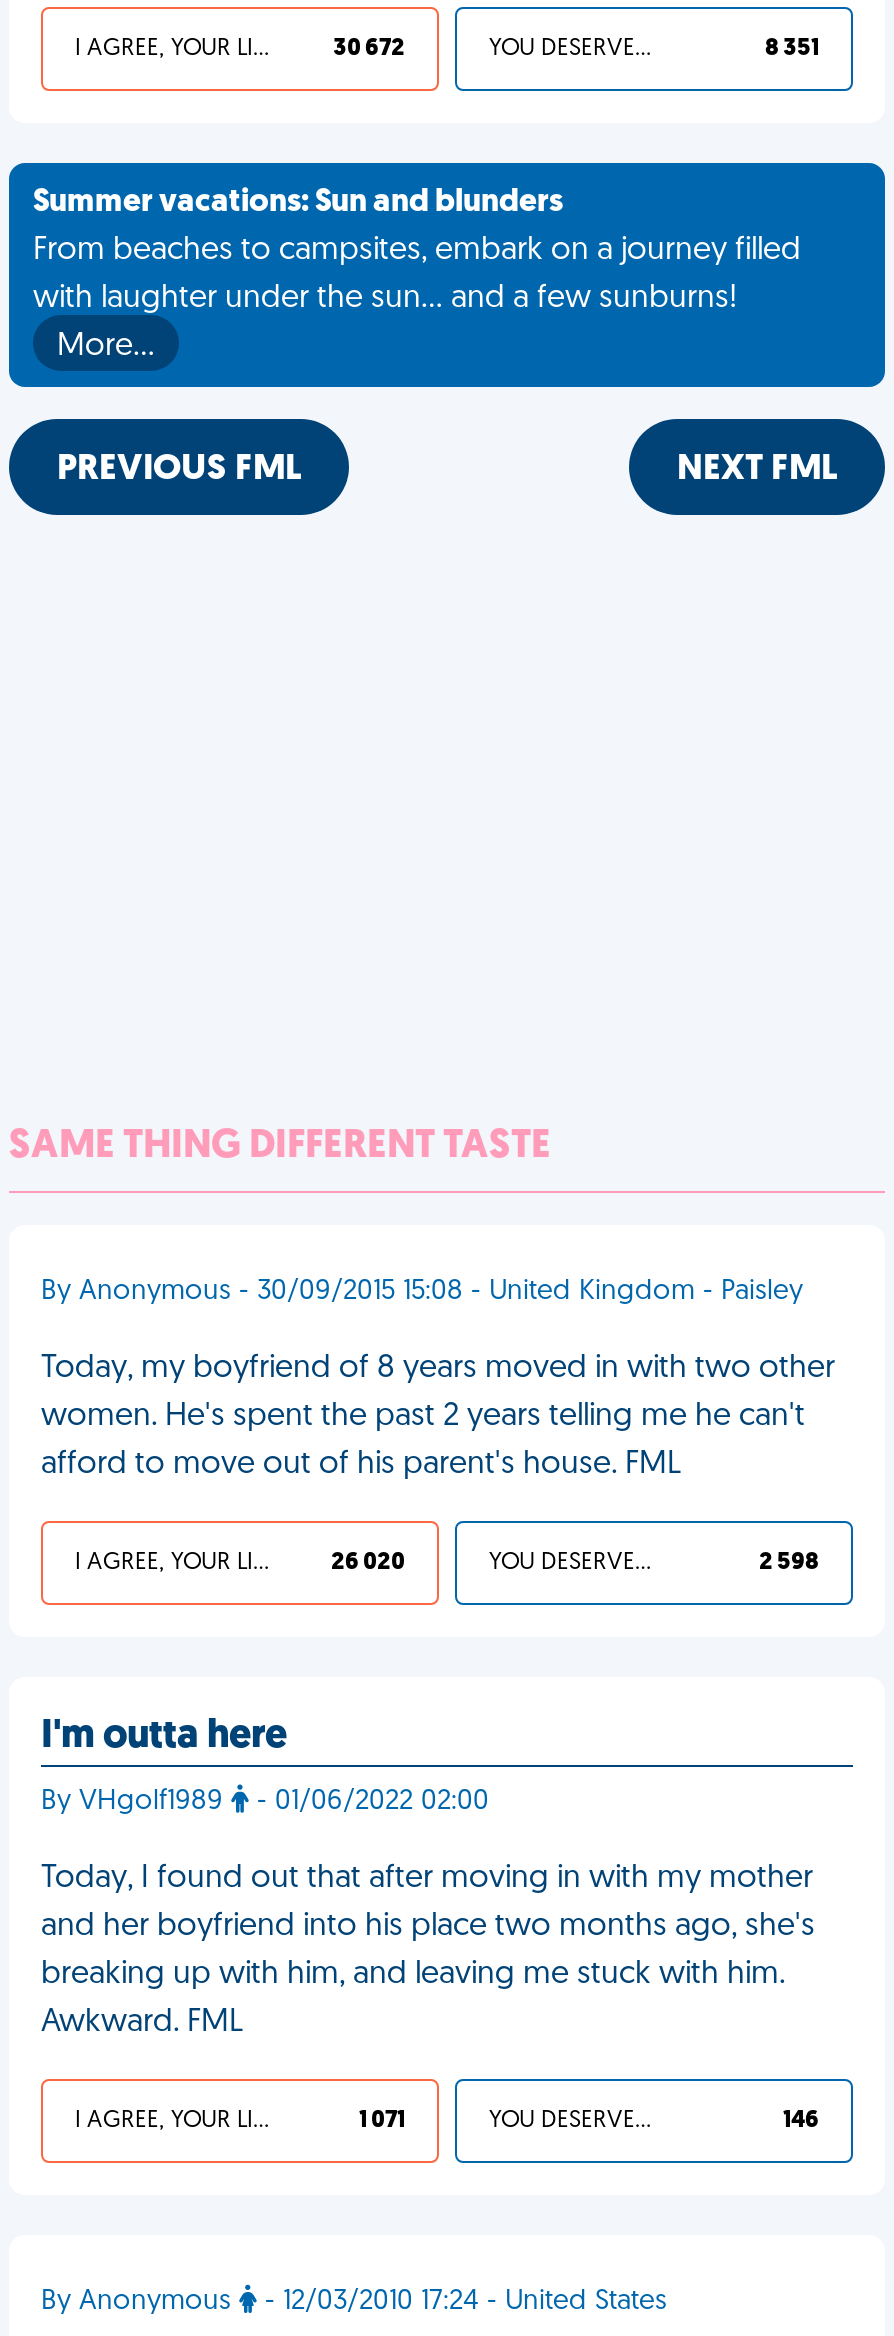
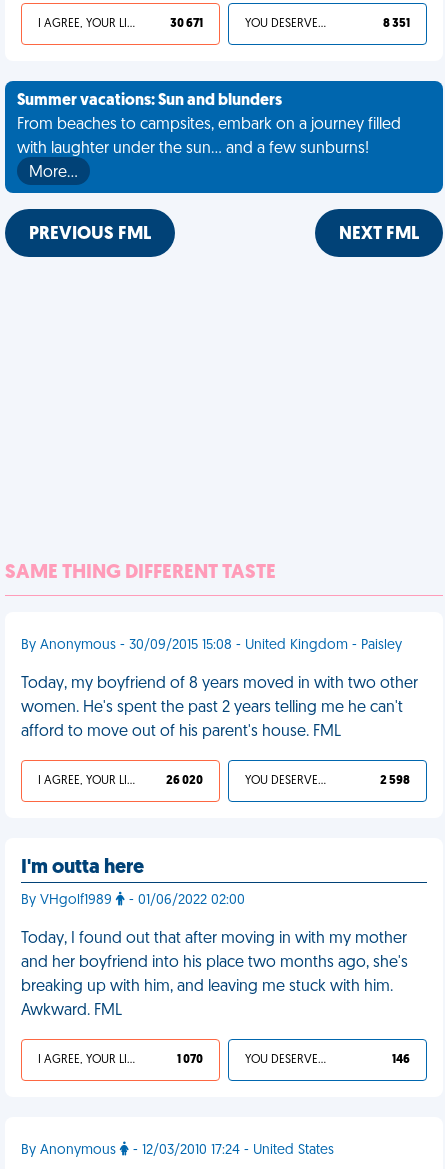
- 30 672
+ 30 671

- 1 071
+ 1 070
